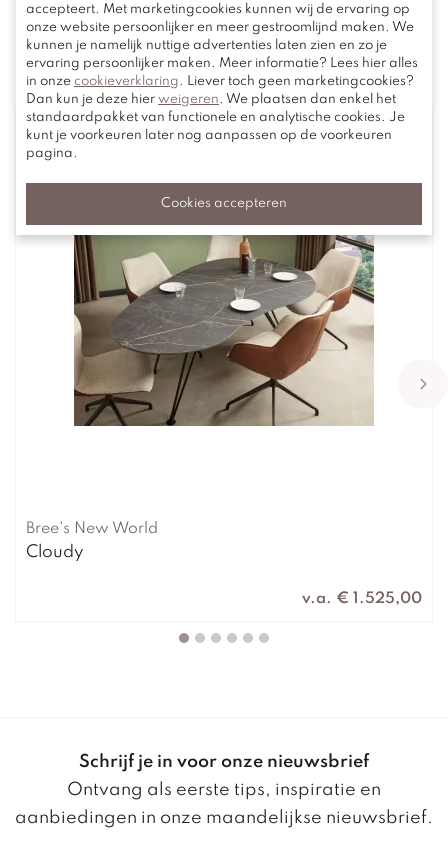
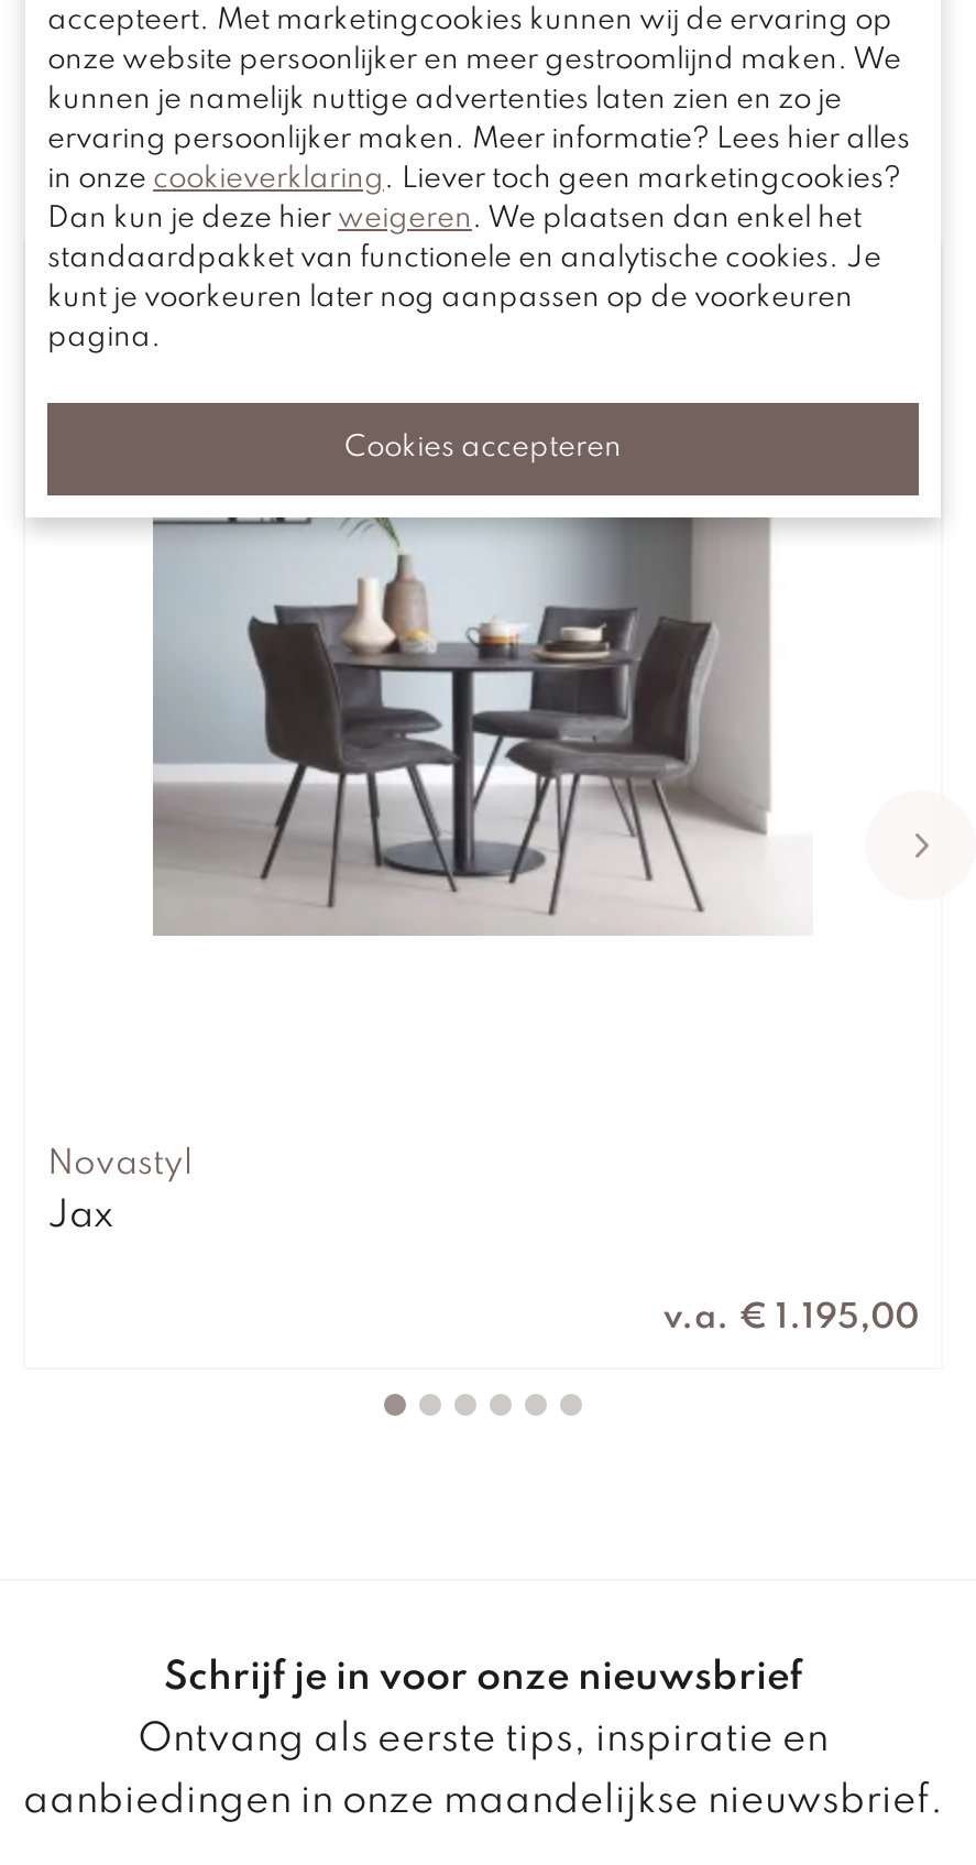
- [image]
+ [image]

- Bree's New World
- Cloudy
+ Novastyl
+ Jax

- v.a. € 1.525,00
+ v.a. € 1.195,00
